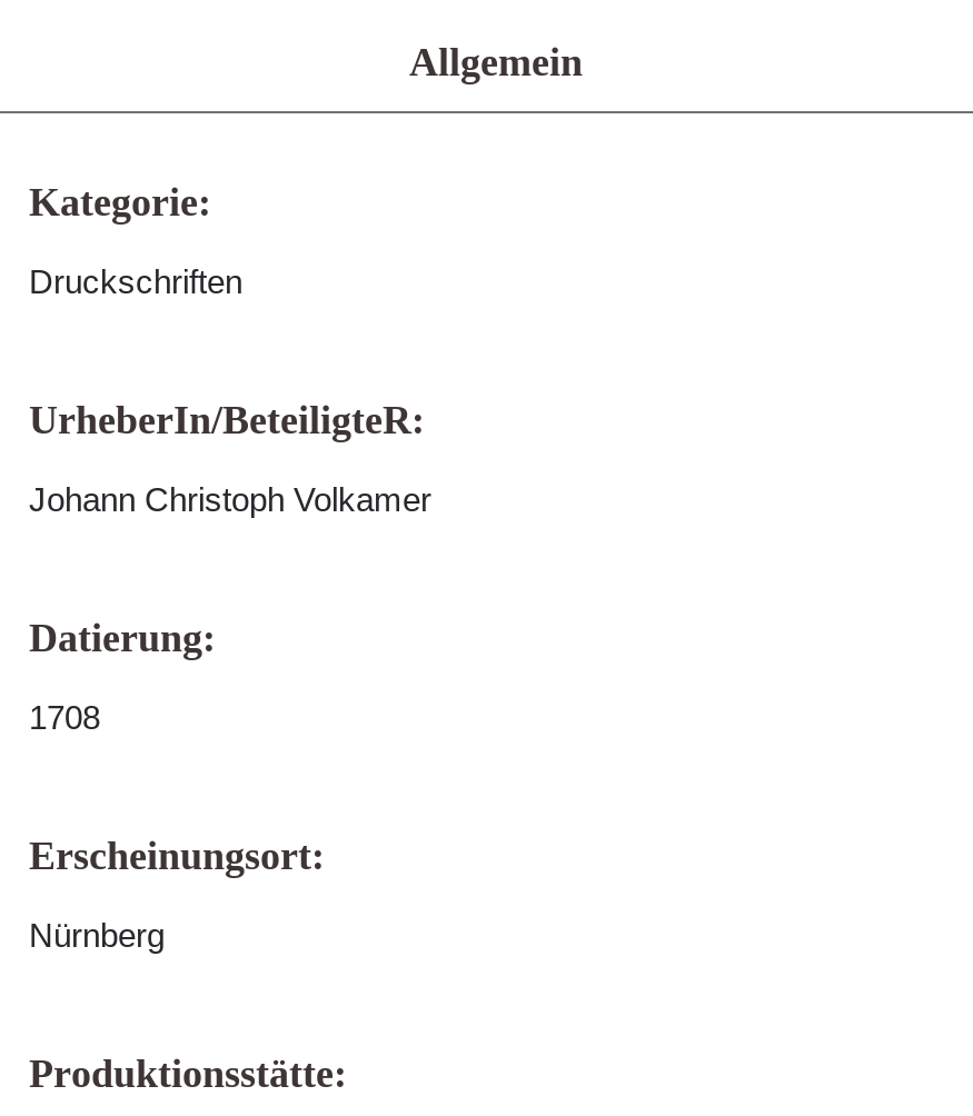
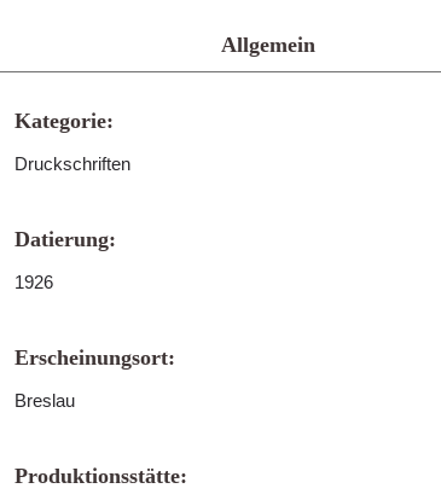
- UrheberIn/BeteiligteR:
- Johann Christoph Volkamer

- 1708
+ 1926

- Nürnberg
+ Breslau
